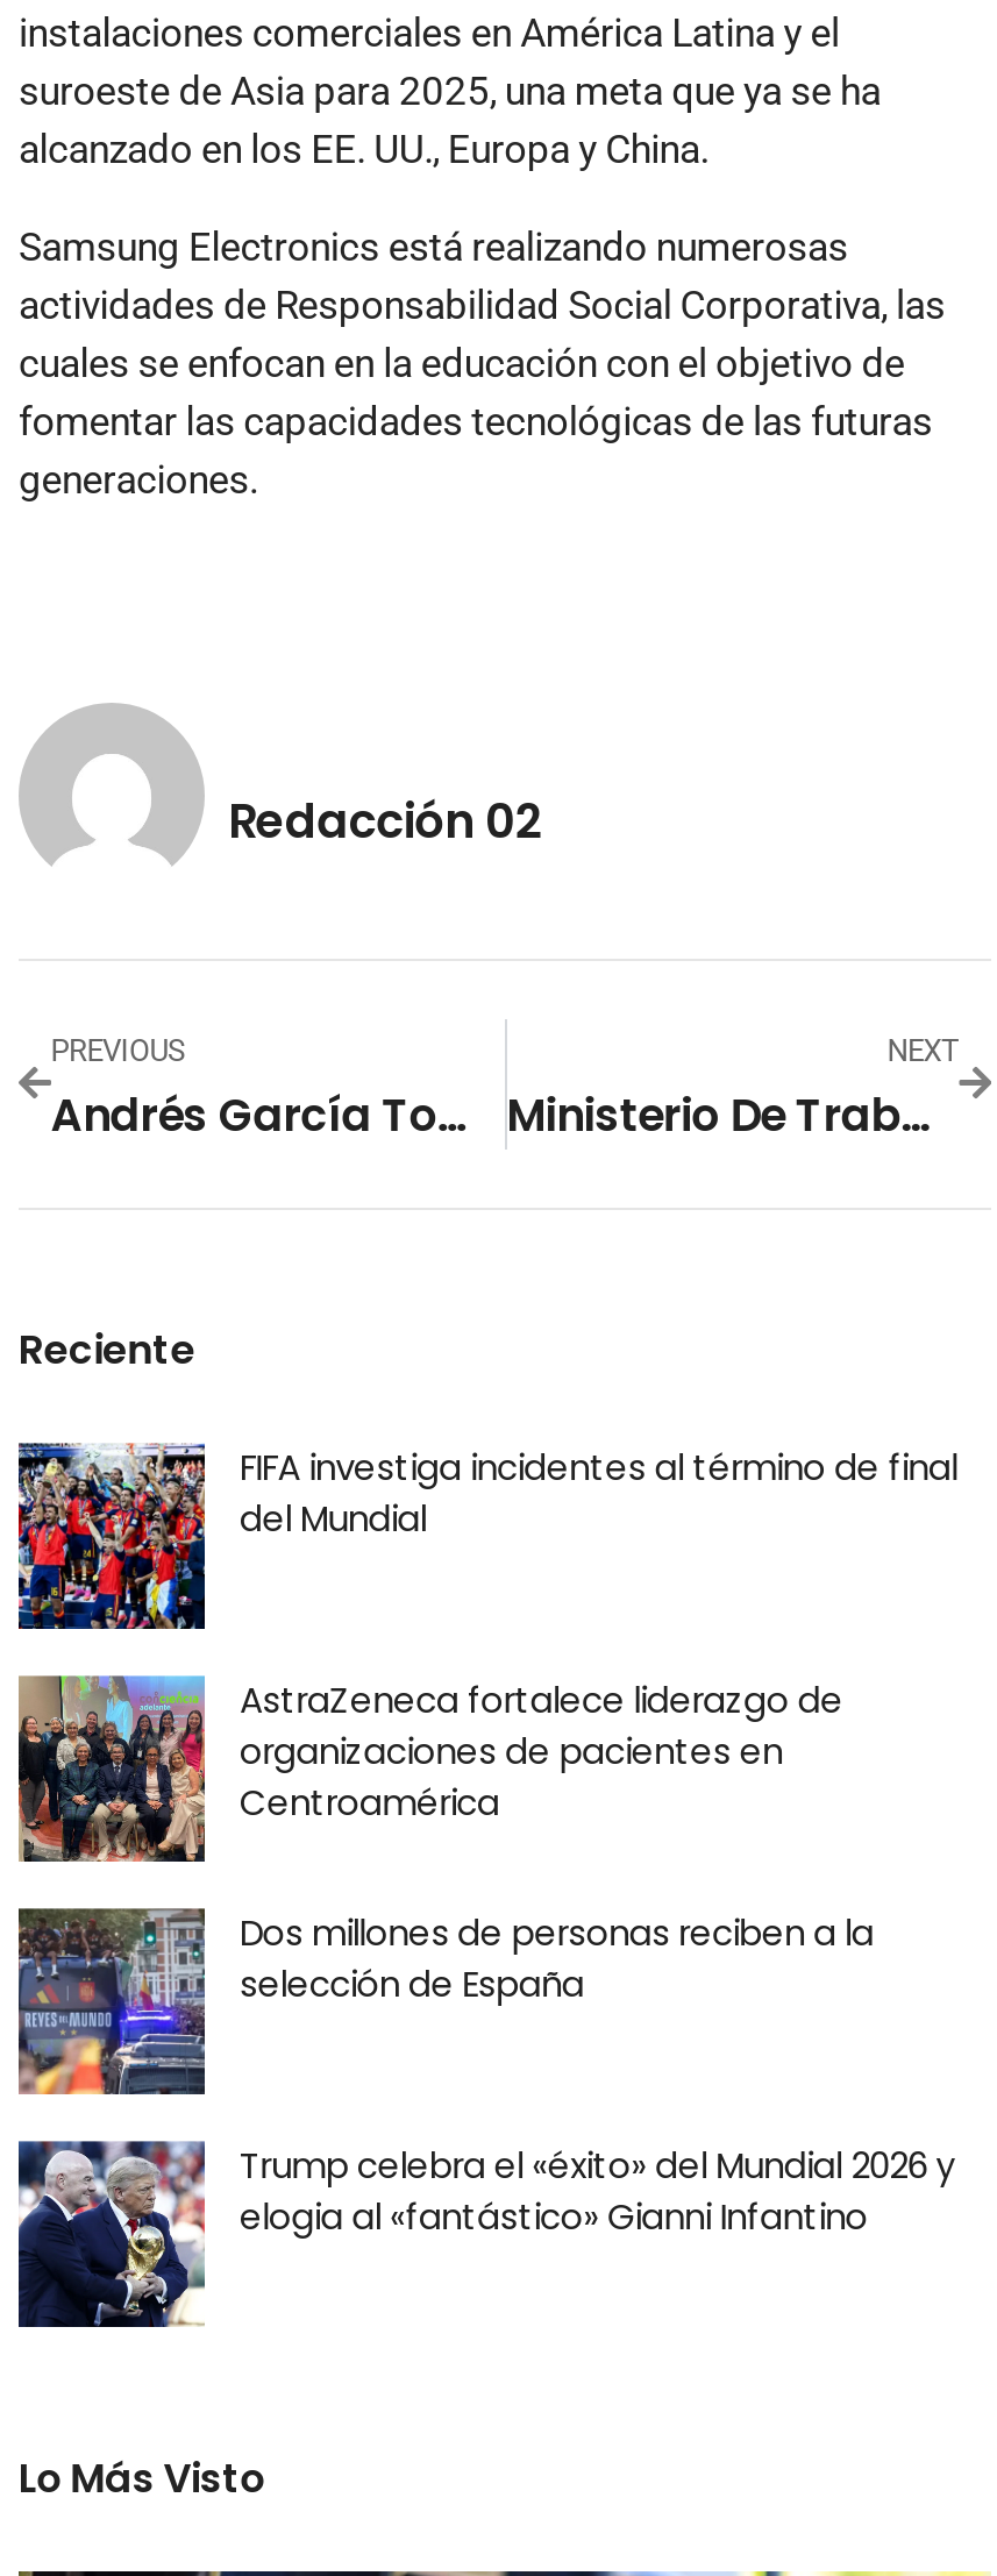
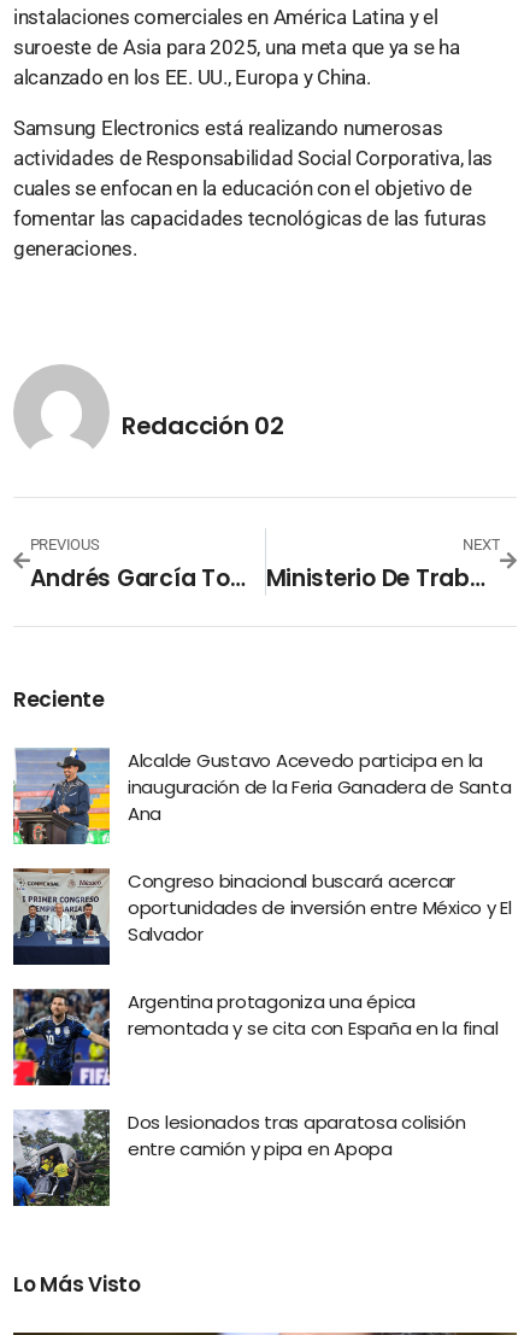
- [image]
- FIFA investiga incidentes al término de final
- del Mundial
+ [image]
+ Alcalde Gustavo Acevedo participa en la
+ inauguración de la Feria Ganadera de Santa
+ Ana

- [image]
- AstraZeneca fortalece liderazgo de
- organizaciones de pacientes en
- Centroamérica
+ [image]
+ Congreso binacional buscará acercar
+ oportunidades de inversión entre México y El
+ Salvador

- [image]
- Dos millones de personas reciben a la
- selección de España
+ [image]
+ Argentina protagoniza una épica
+ remontada y se cita con España en la final

- [image]
- Trump celebra el «éxito» del Mundial 2026 y
- elogia al «fantástico» Gianni Infantino
+ [image]
+ Dos lesionados tras aparatosa colisión
+ entre camión y pipa en Apopa
